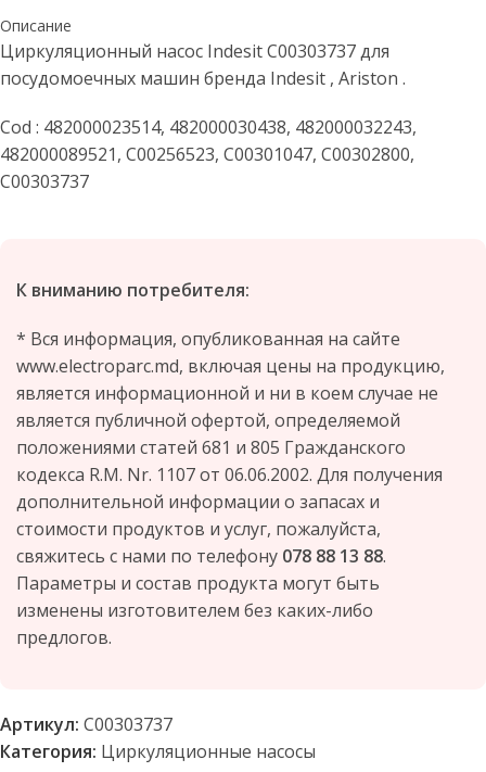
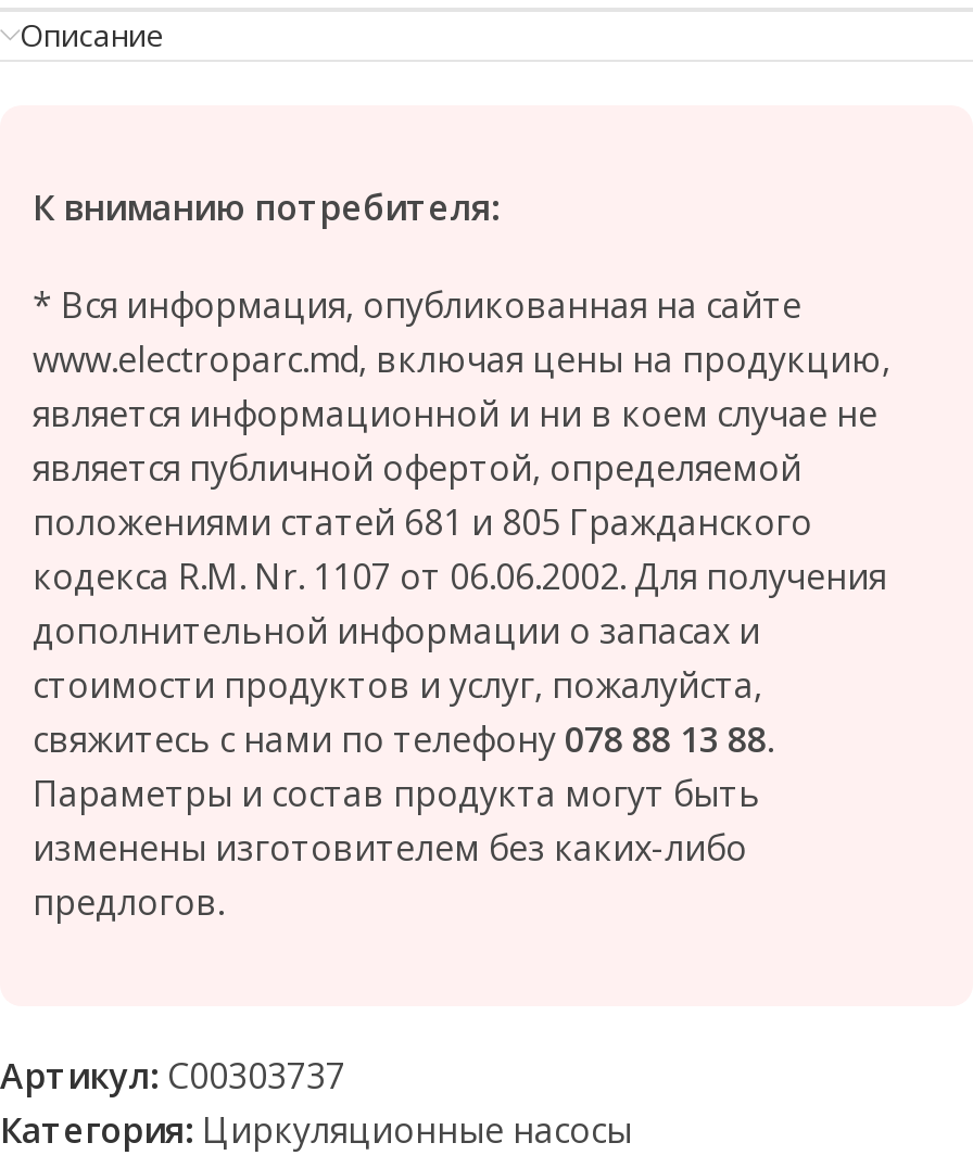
- Циркуляционный насос Indesit C00303737 для
- посудомоечных машин бренда Indesit , Ariston .
- Cod : 482000023514, 482000030438, 482000032243,
- 482000089521, C00256523, C00301047, C00302800,
- C00303737
